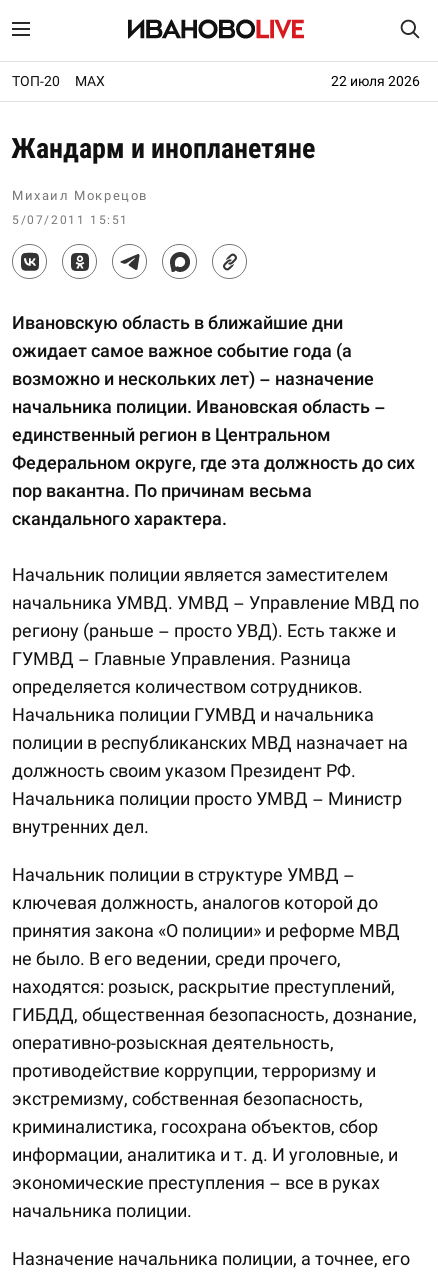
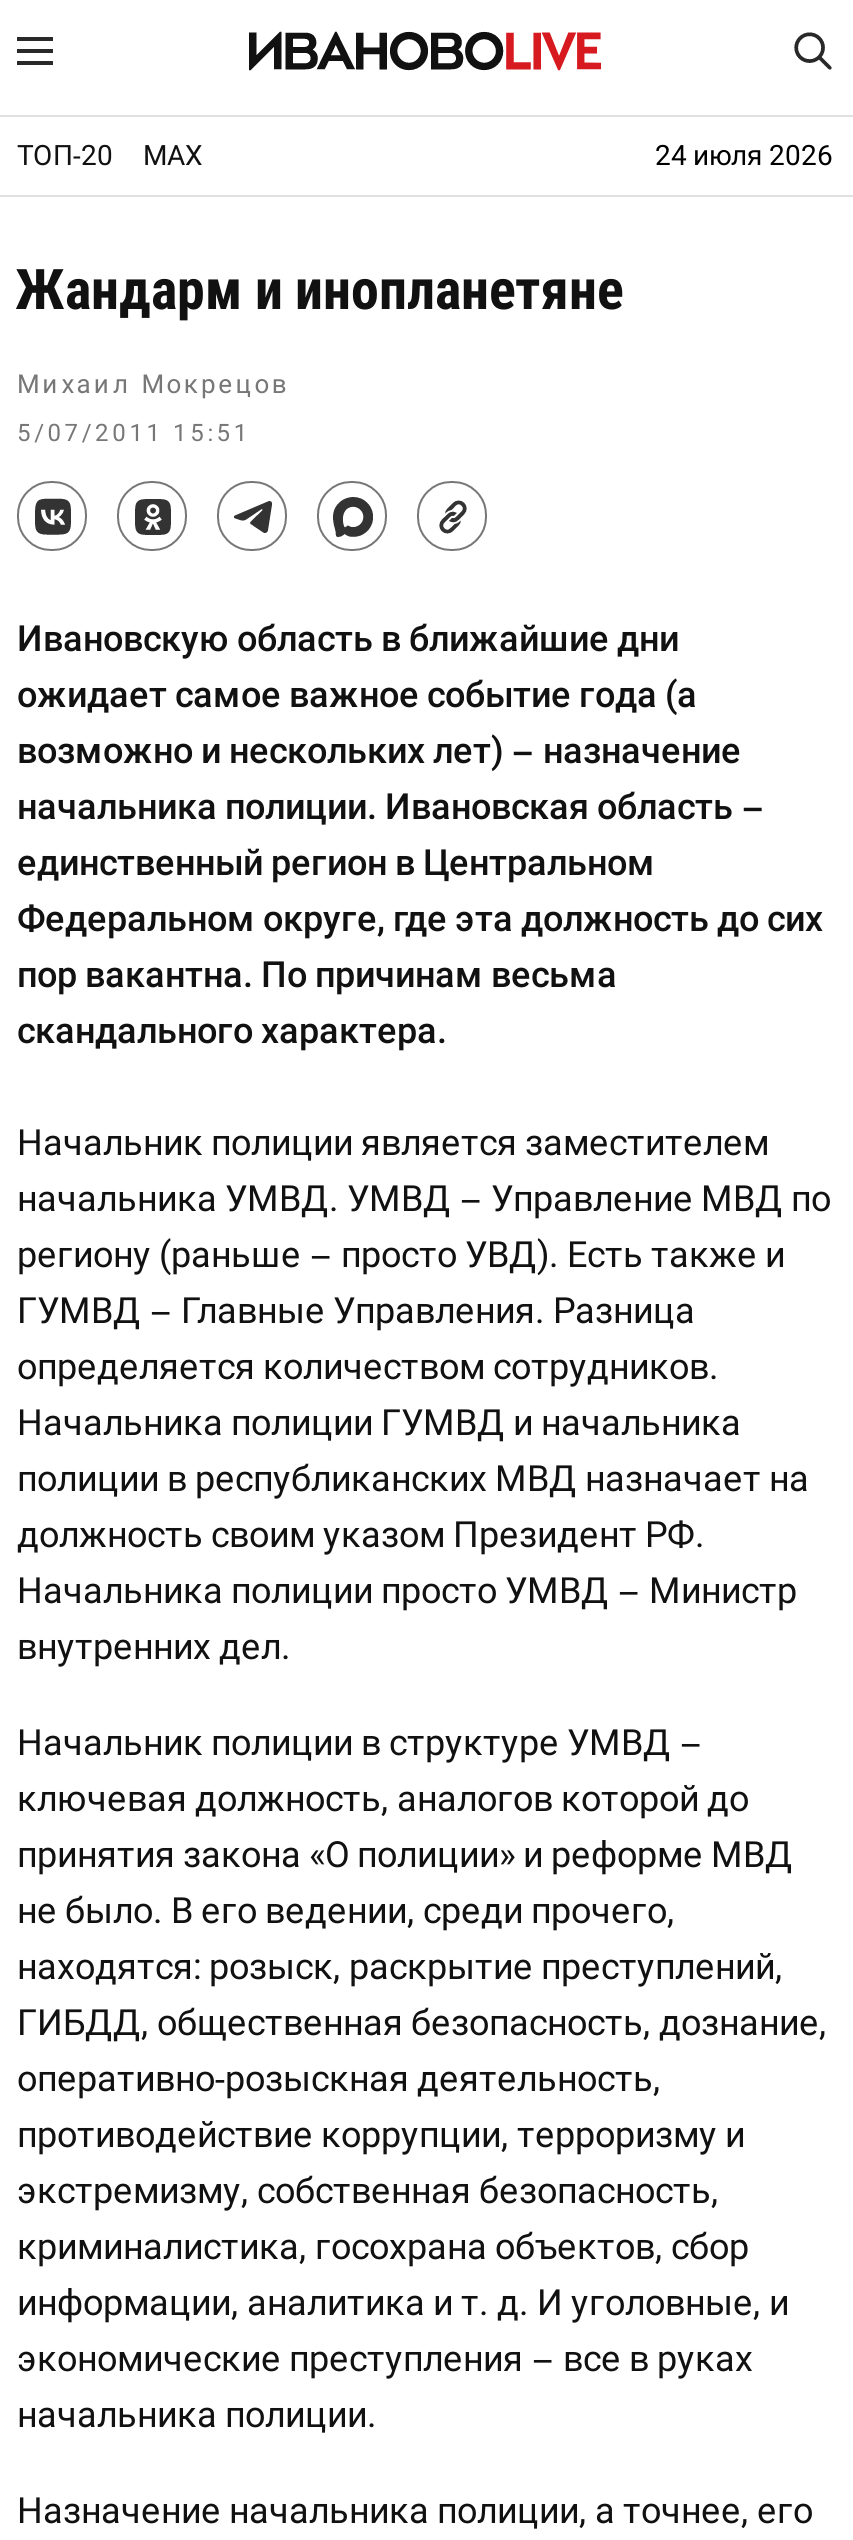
- 22 июля 2026
+ 24 июля 2026
